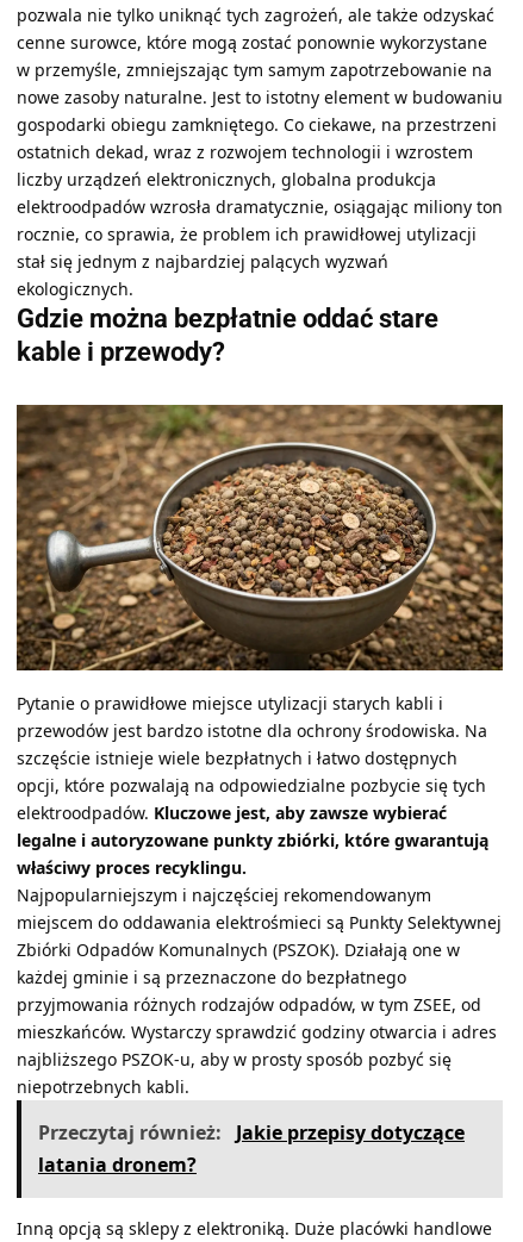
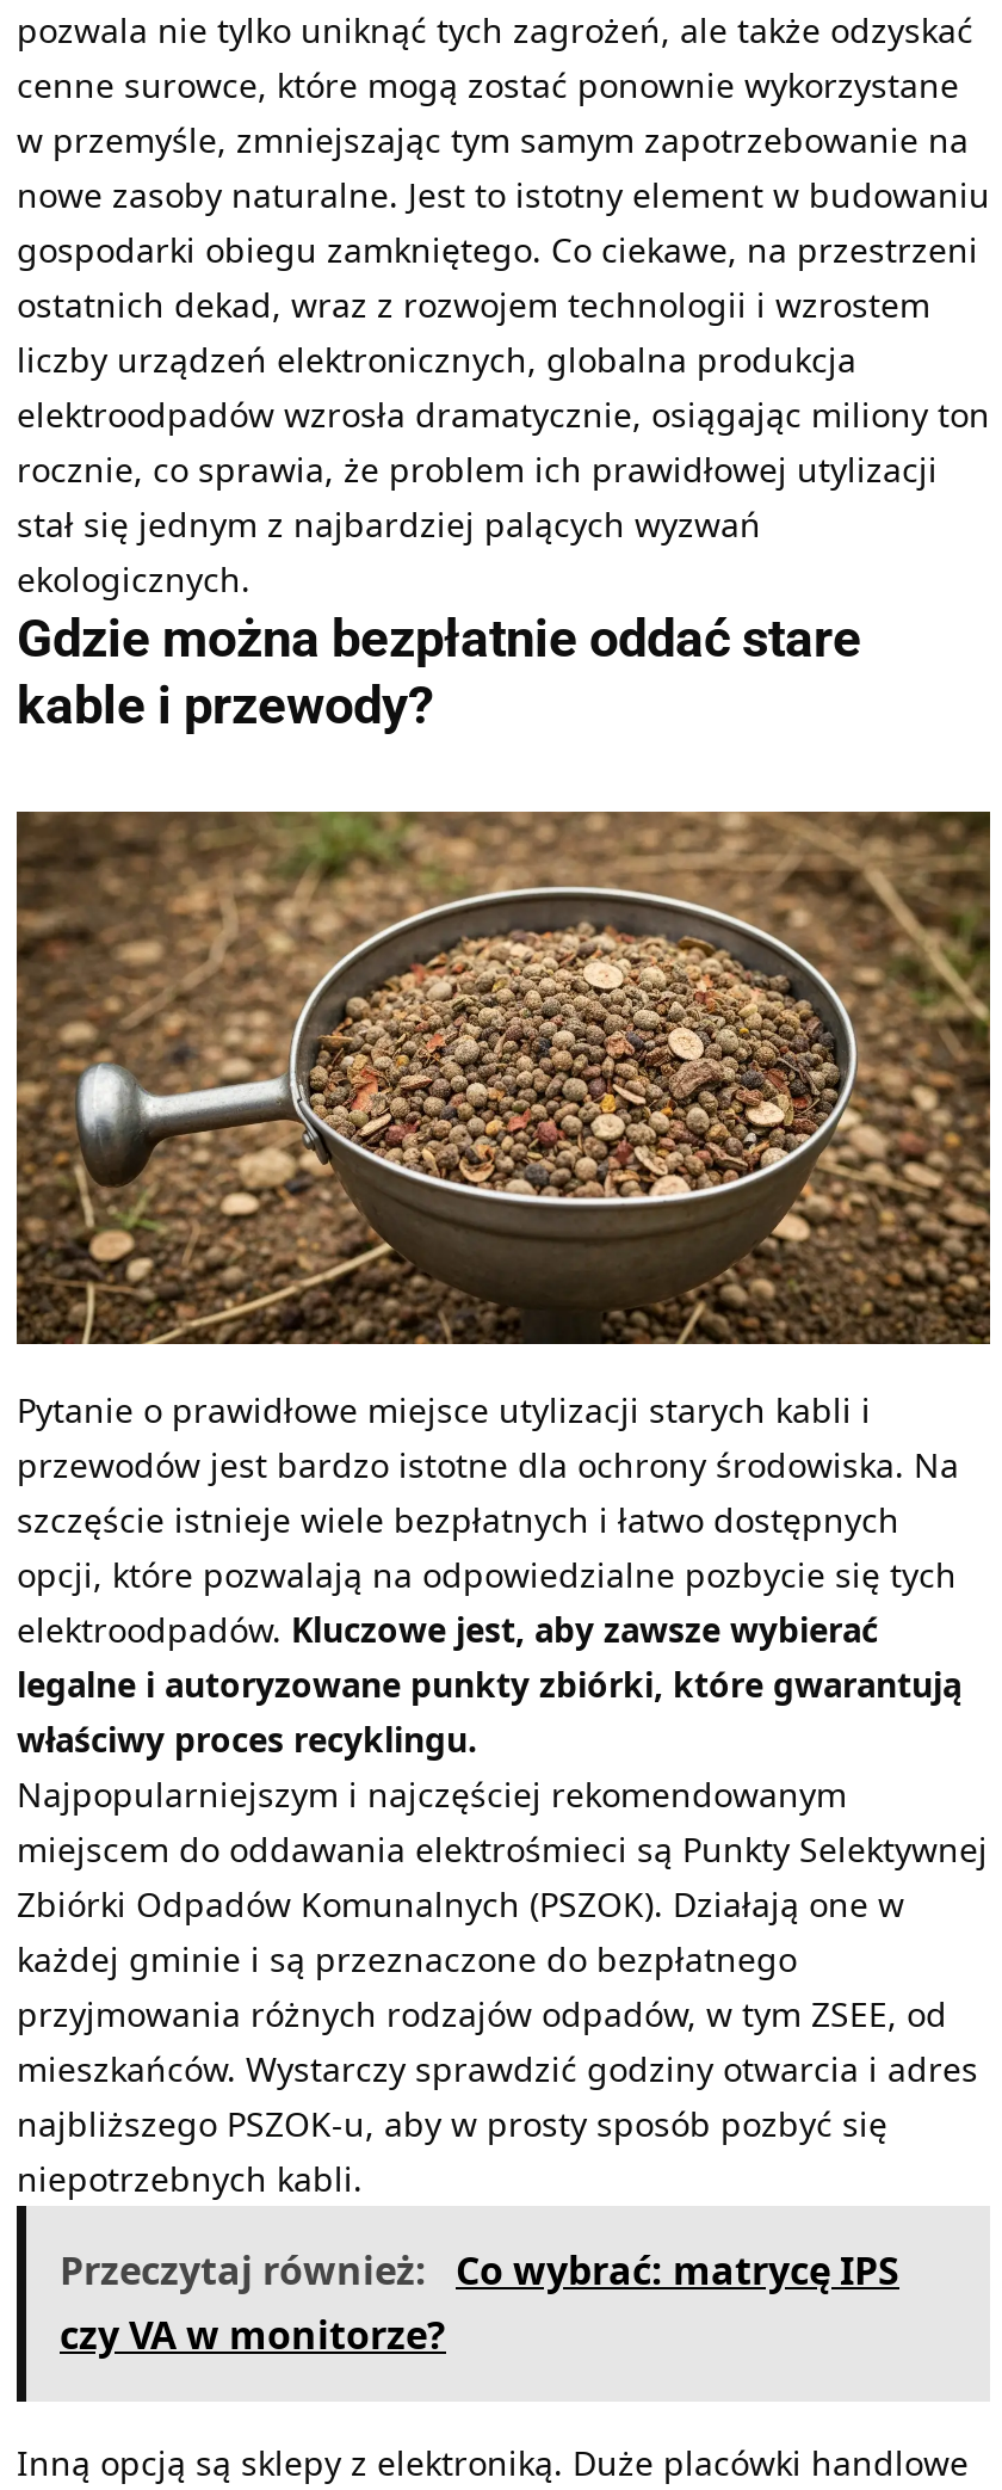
- Przeczytaj również: Jakie przepisy dotyczące
- latania dronem?
+ Przeczytaj również: Co wybrać: matrycę IPS
+ czy VA w monitorze?
